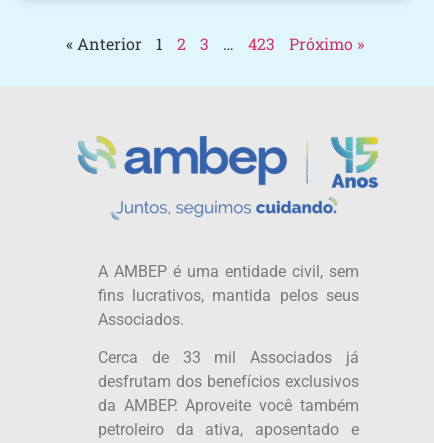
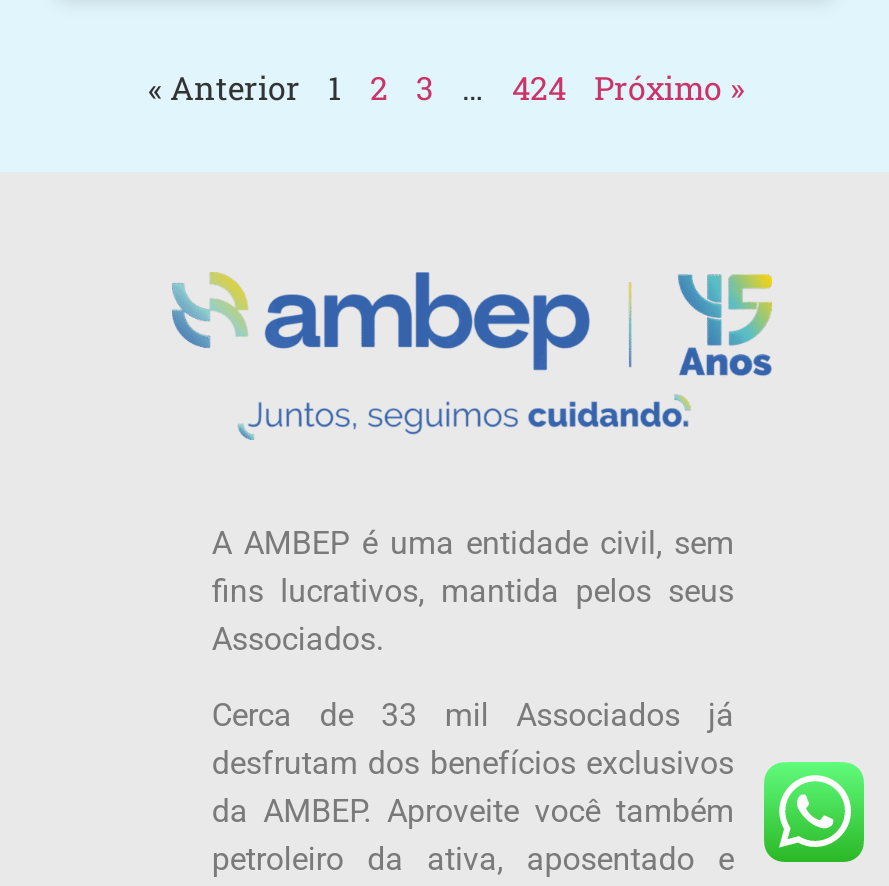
- 423
+ 424

+ [image]
